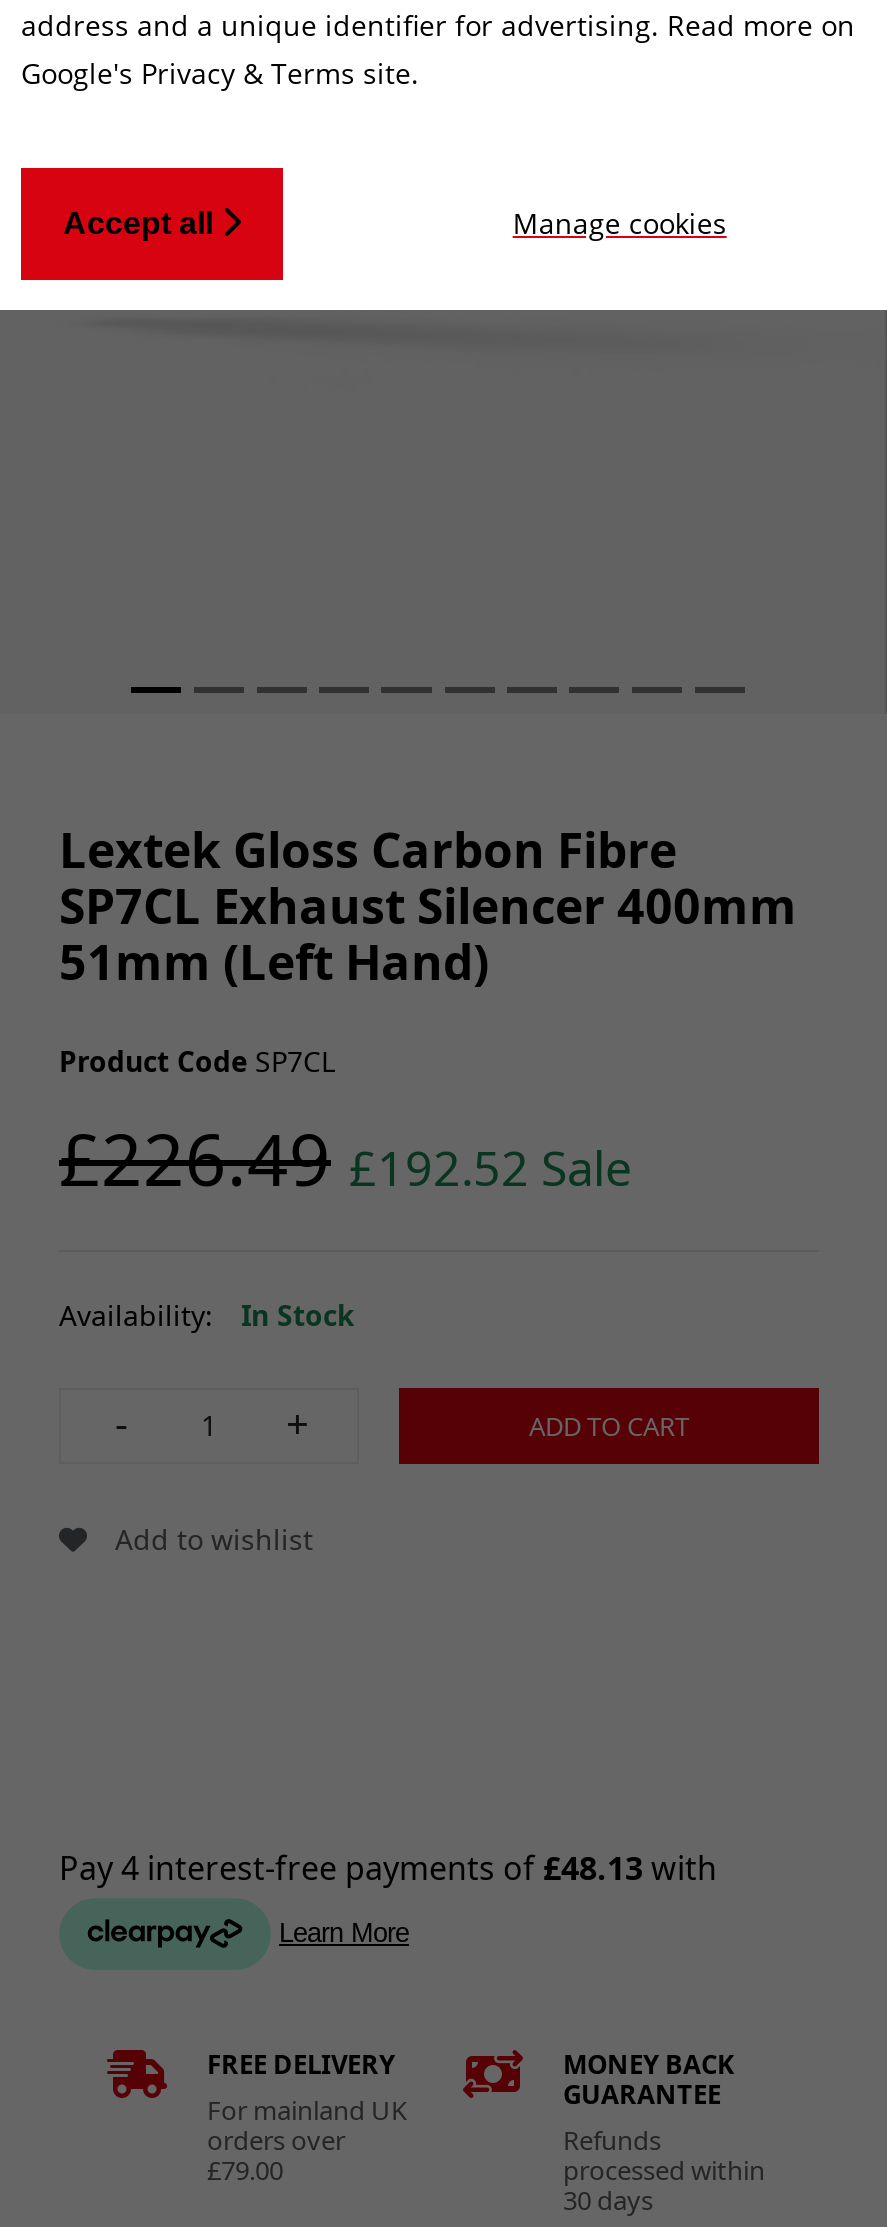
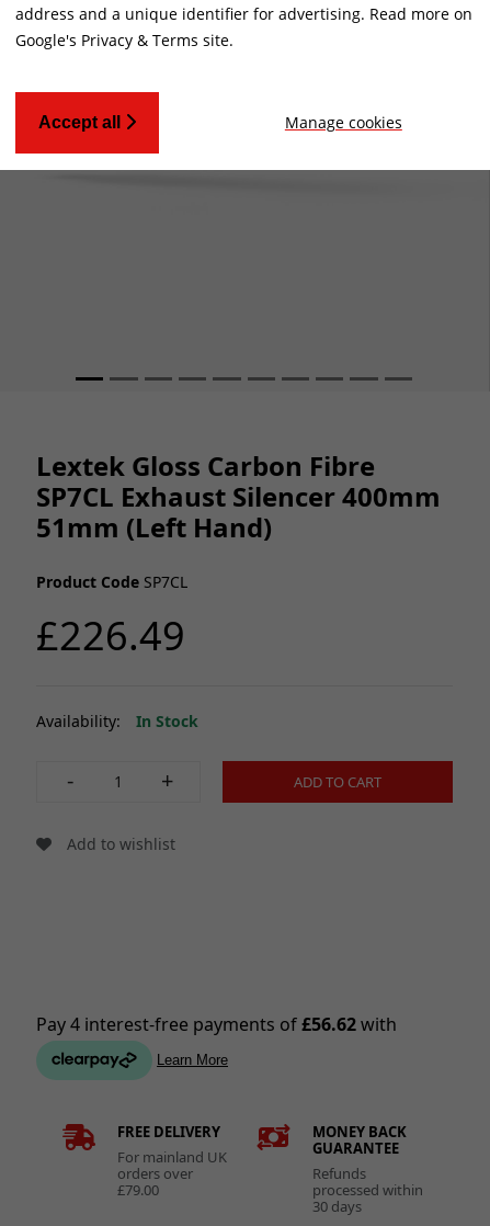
- £226.49 £192.52 Sale
+ £226.49
